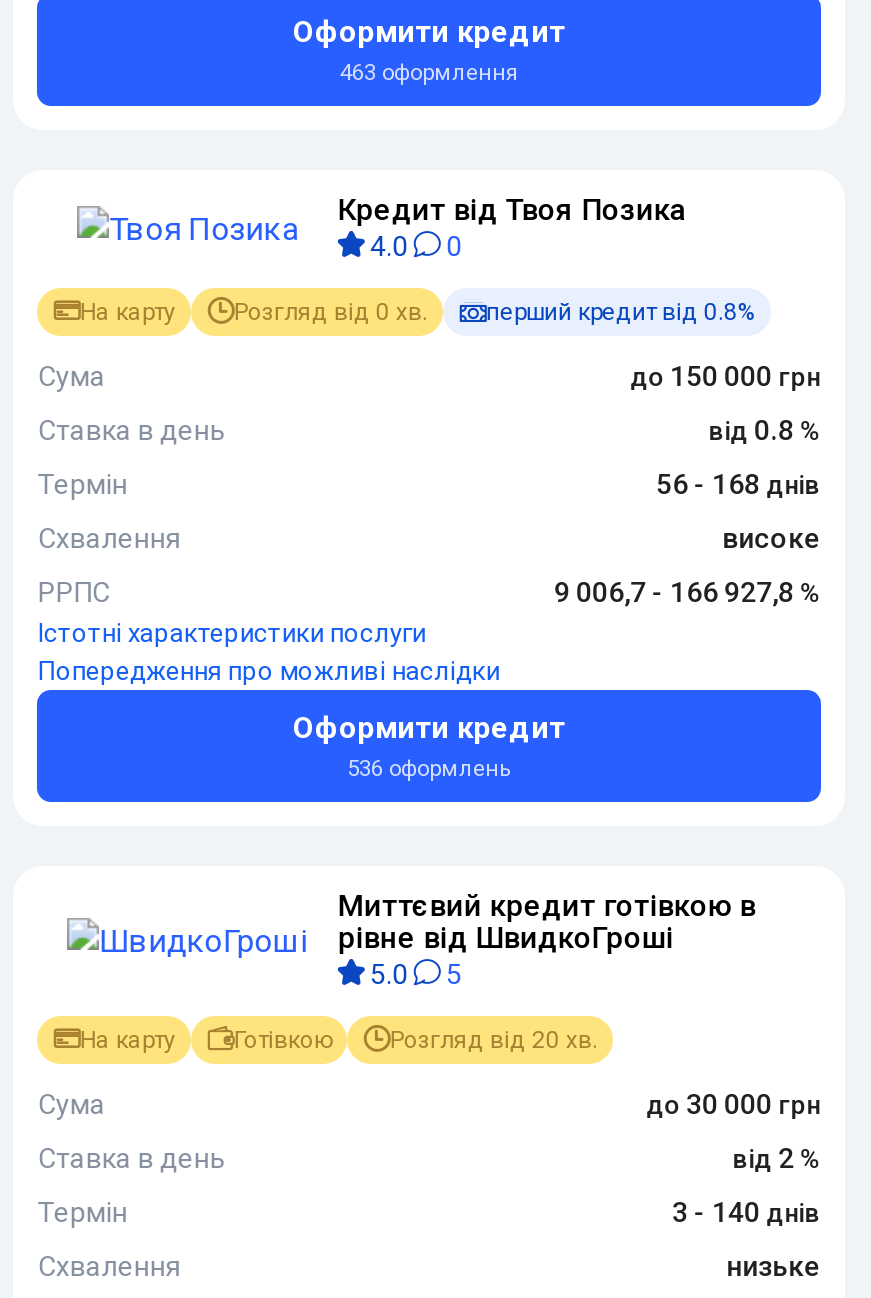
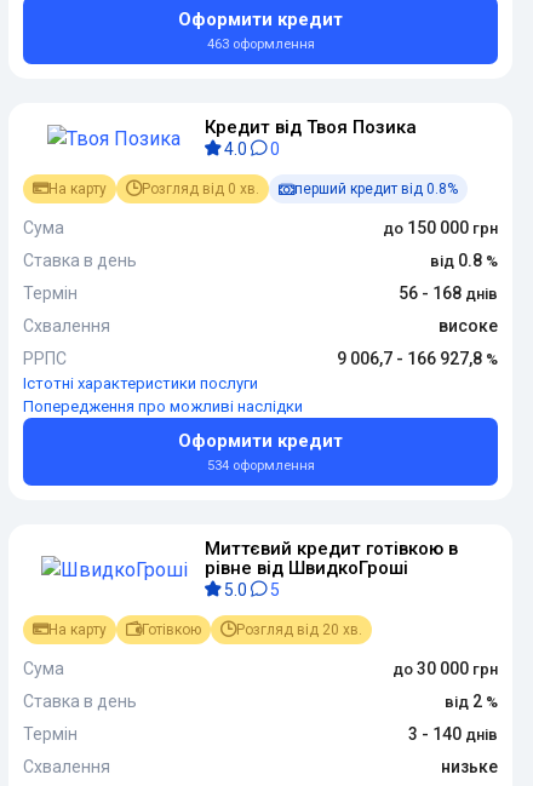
- 536 оформлень
+ 534 оформлення
